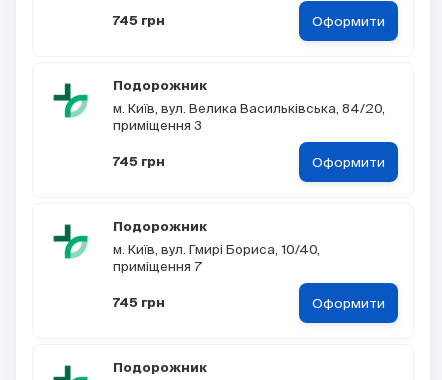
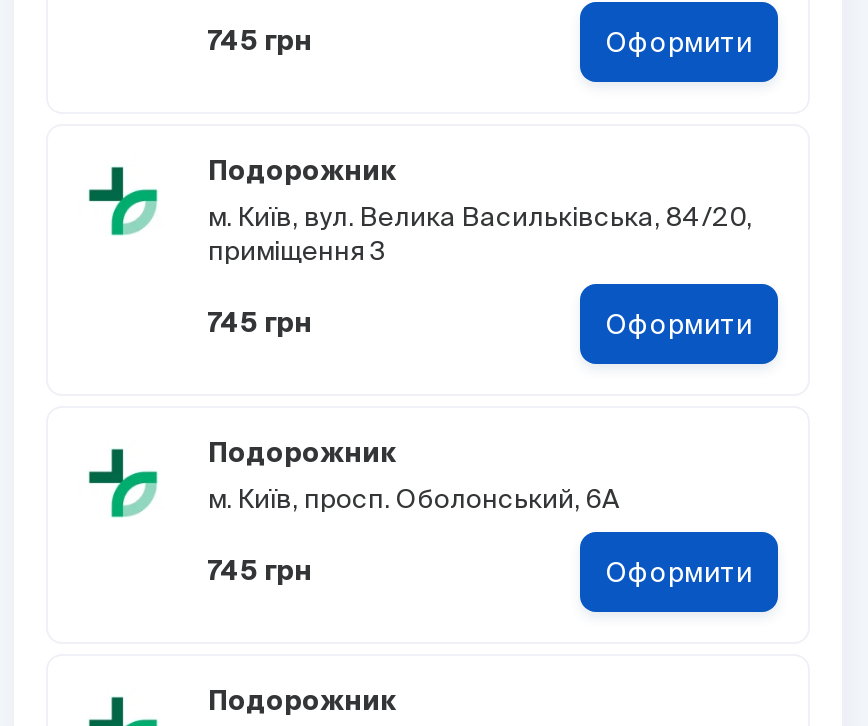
- м. Київ, вул. Гмирі Бориса, 10/40,
- приміщення 7
+ м. Київ, просп. Оболонський, 6А
